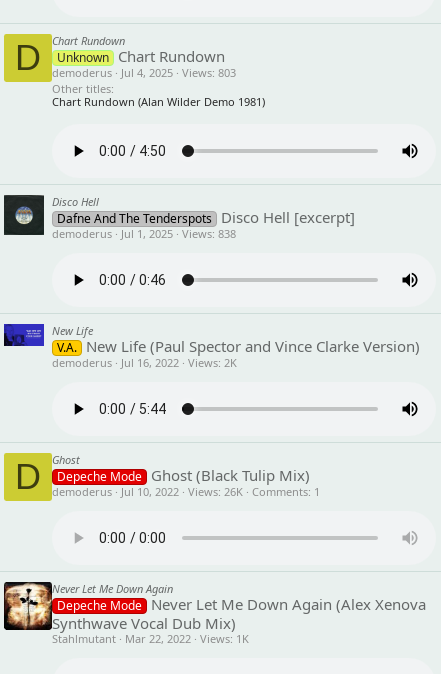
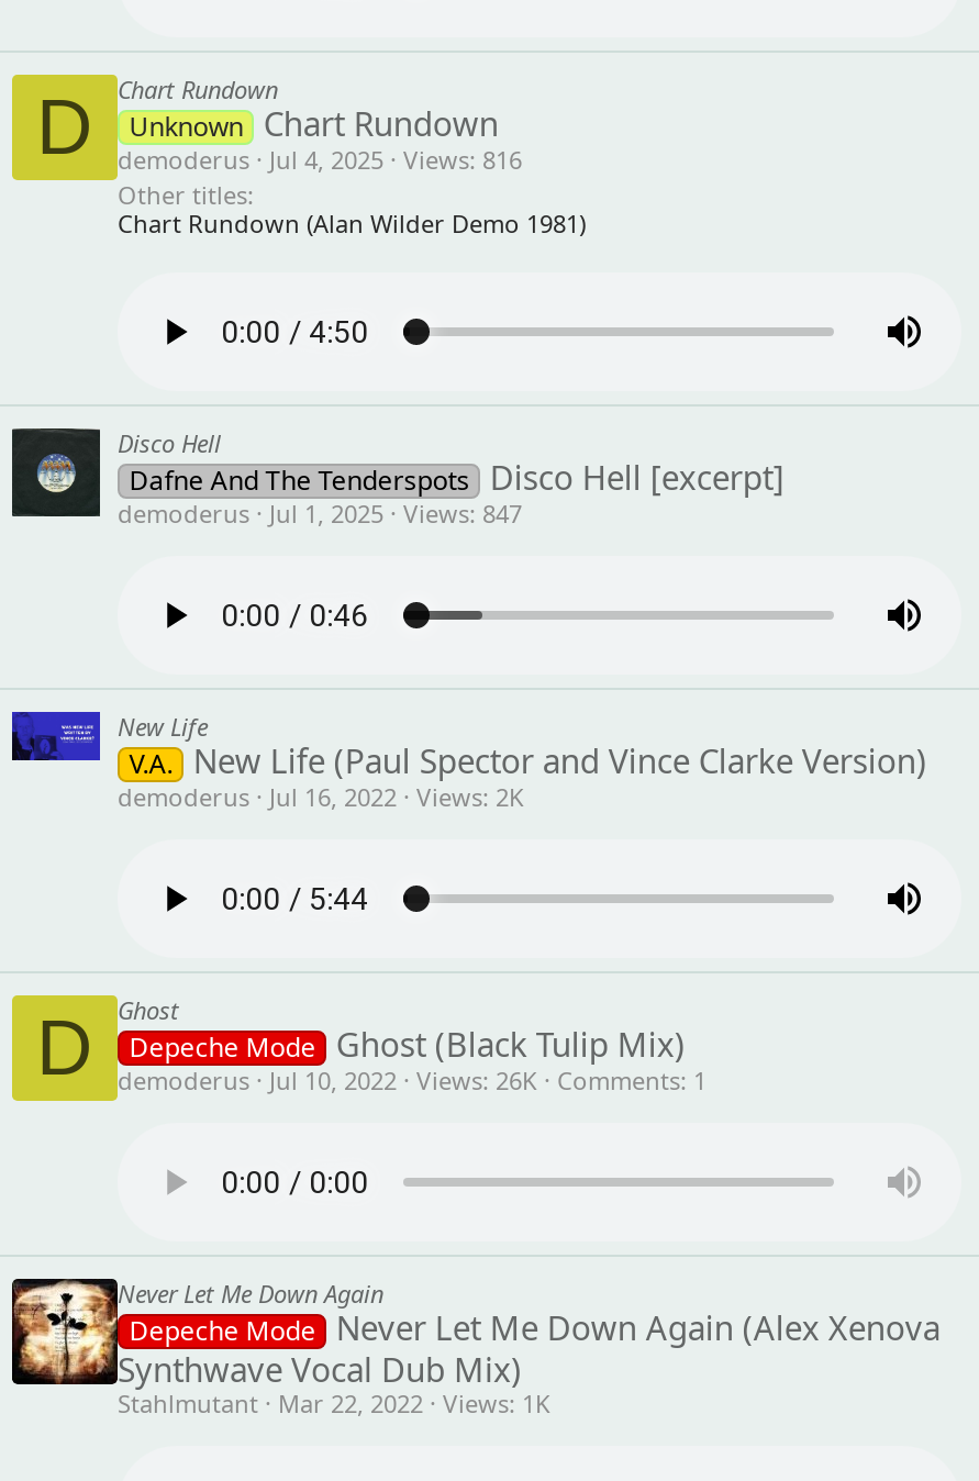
- demoderus Jul 4, 2025 Views 803
+ demoderus Jul 4, 2025 Views 816

- demoderus Jul 1, 2025 Views 838
+ demoderus Jul 1, 2025 Views 847
